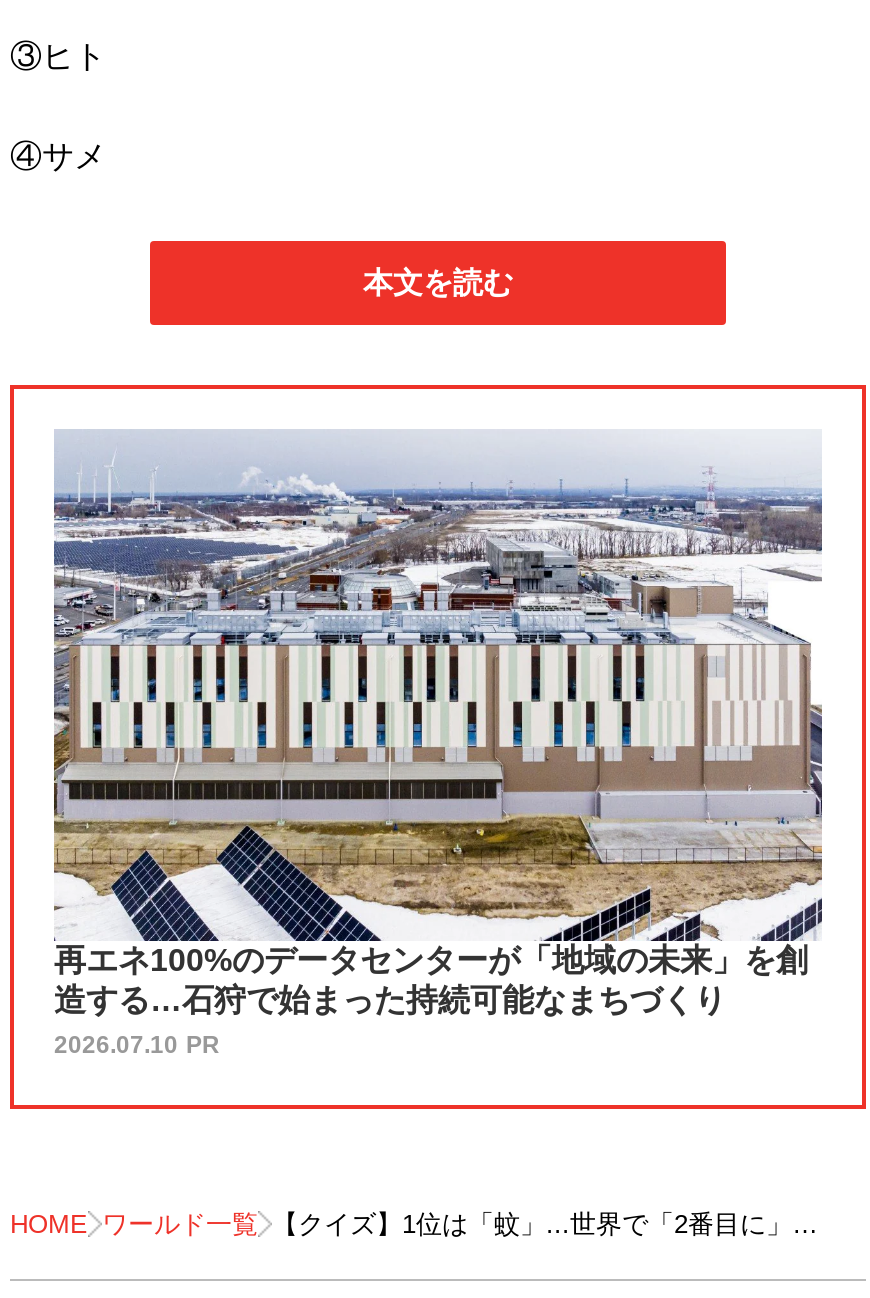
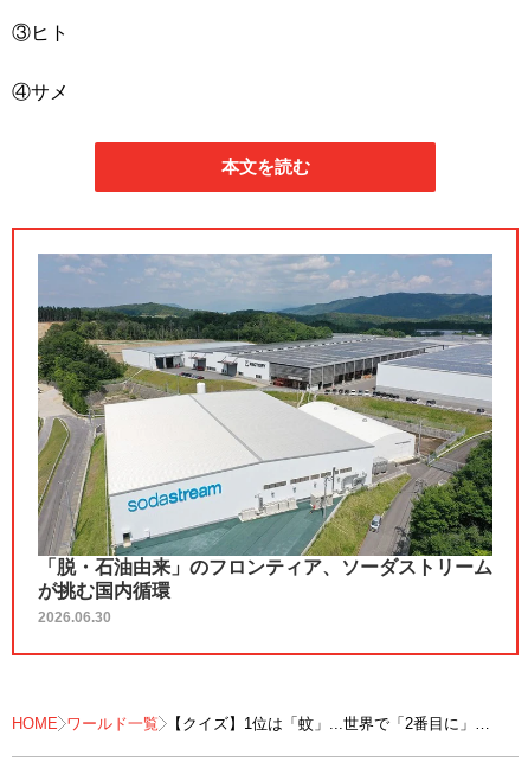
- [image]
- 再エネ100%のデータセンターが「地域の未来」を創
- 造する…石狩で始まった持続可能なまちづくり
- 2026.07.10 PR
+ [image]
+ 「脱・石油由来」のフロンティア、ソーダストリーム
+ が挑む国内循環
+ 2026.06.30
